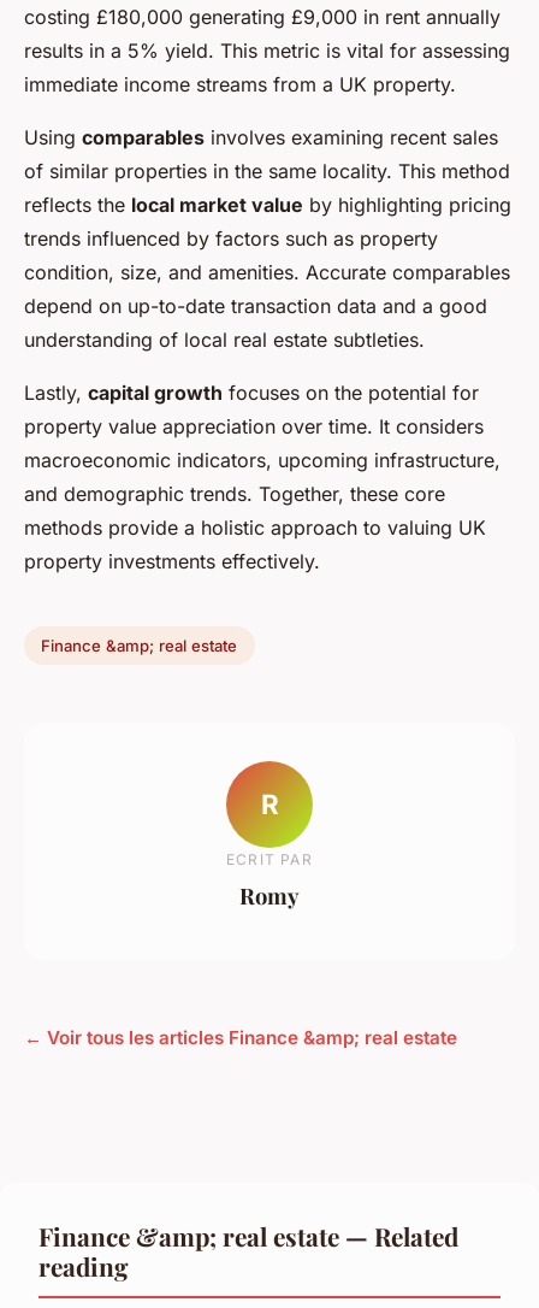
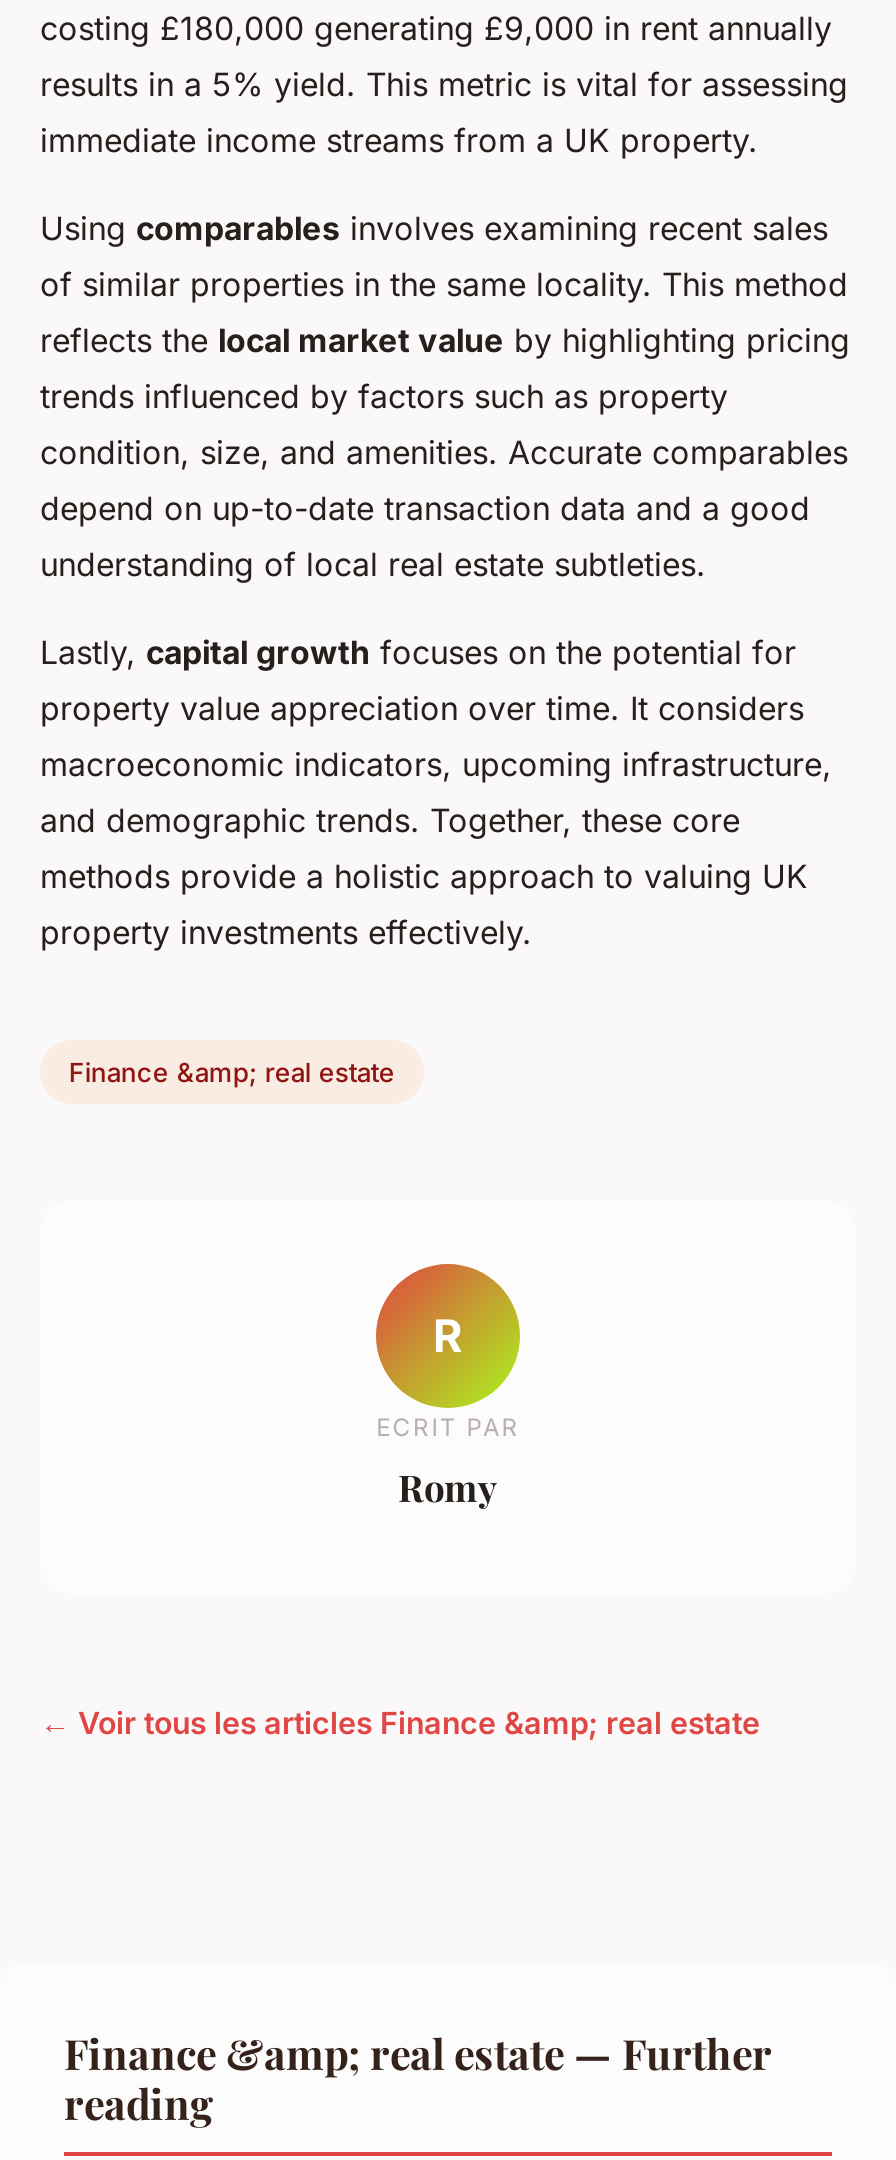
- Finance &amp; real estate — Related
+ Finance &amp; real estate — Further
